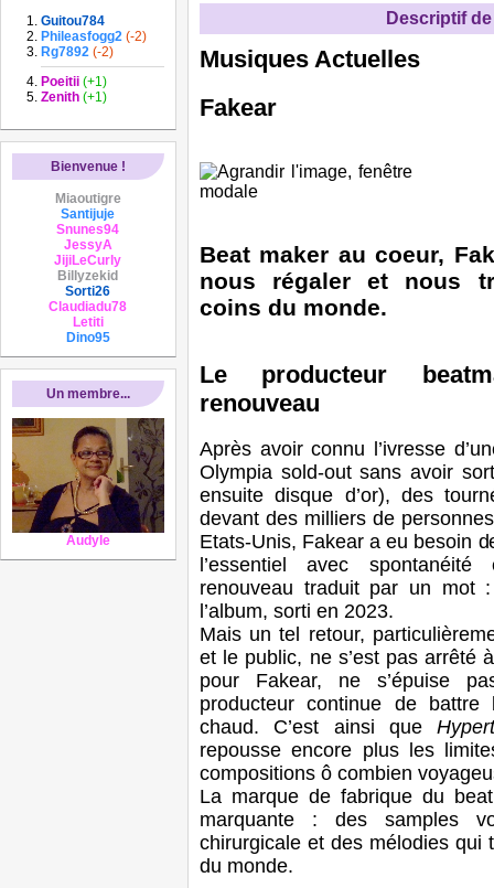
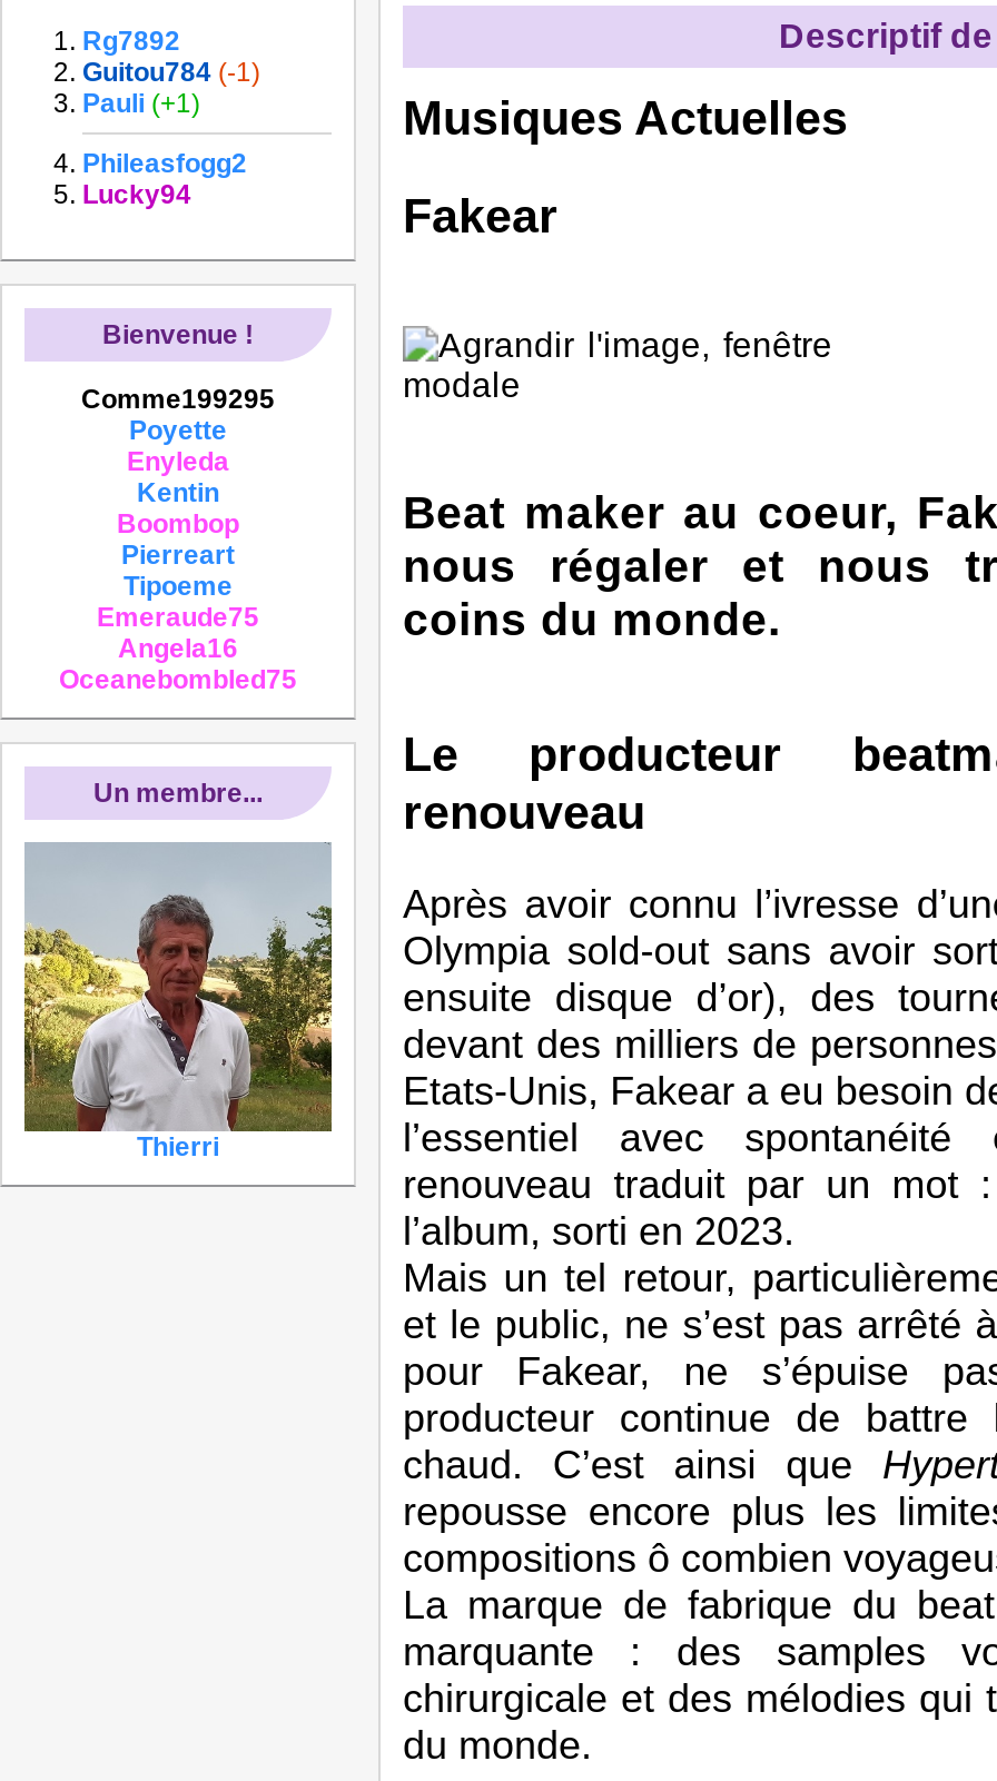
- Guitou784
- Phileasfogg2 (-2)
- Rg7892 (-2)
+ Rg7892
+ Guitou784 (-1)
+ Pauli (+1)

- Poeitii (+1)
- Zenith (+1)
+ Phileasfogg2
+ Lucky94

- Miaoutigre
- Santijuje
- Snunes94
- JessyA
- JijiLeCurly
- Billyzekid
- Sorti26
- Claudiadu78
- Letiti
- Dino95
+ Comme199295
+ Poyette
+ Enyleda
+ Kentin
+ Boombop
+ Pierreart
+ Tipoeme
+ Emeraude75
+ Angela16
+ Oceanebombled75

- [image]
- Audyle
+ [image]
+ Thierri
